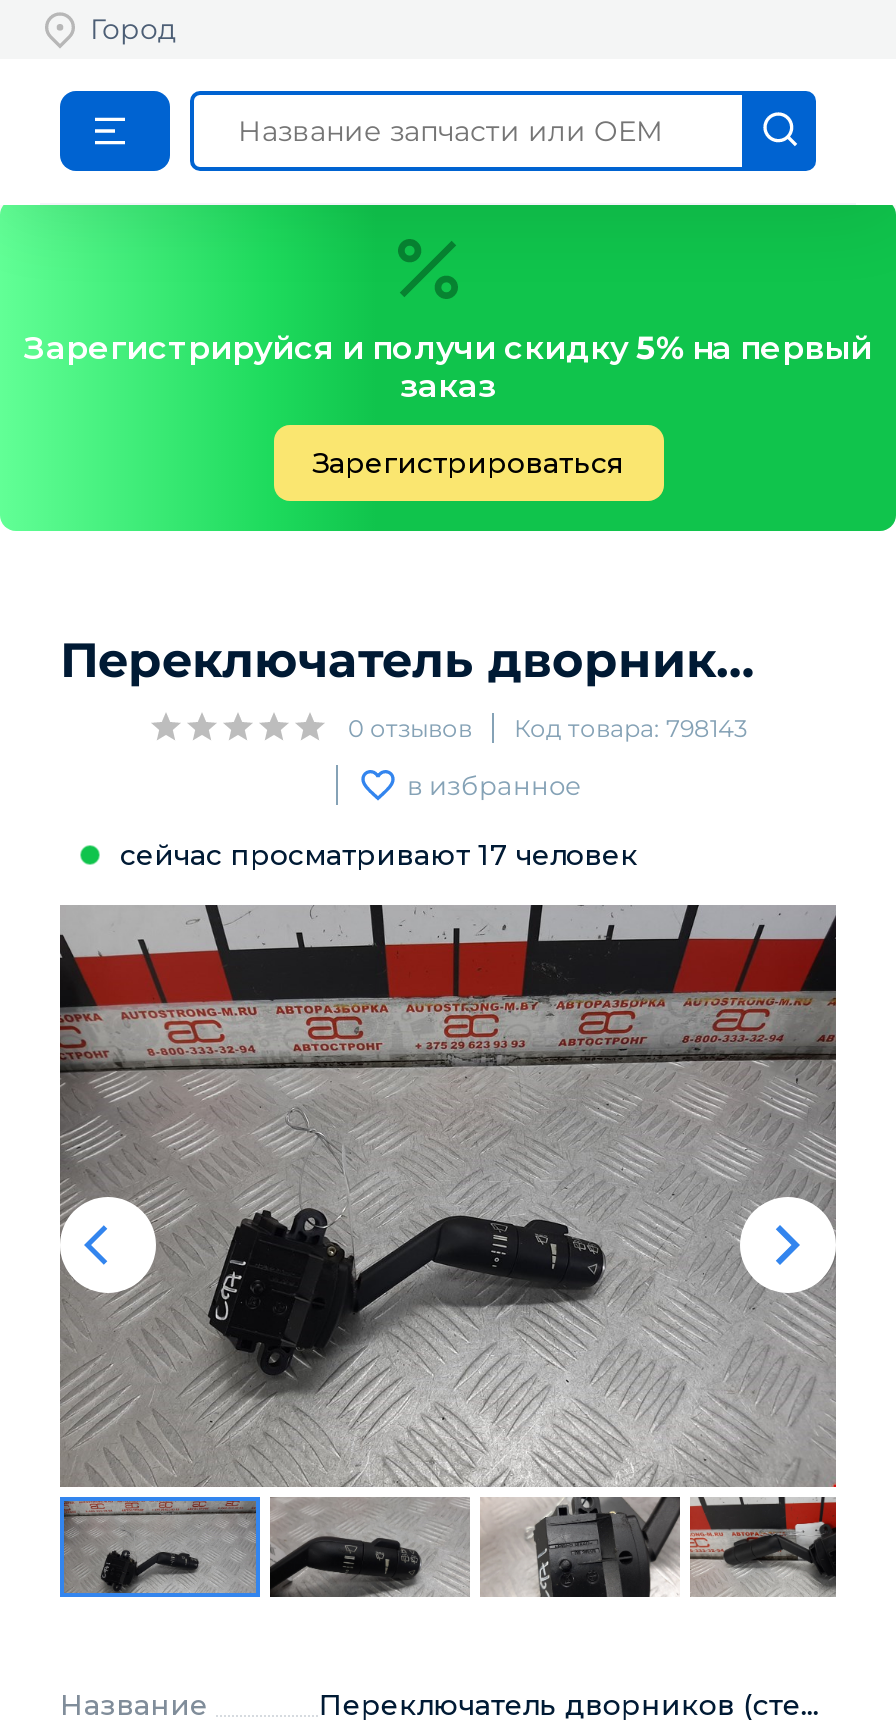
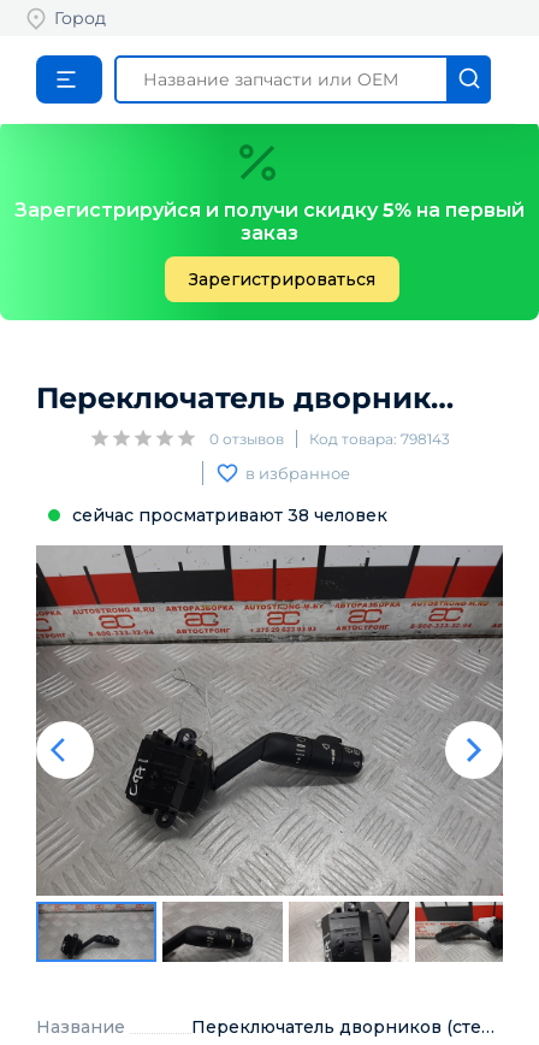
- сейчас просматривают 17 человек
+ сейчас просматривают 38 человек
